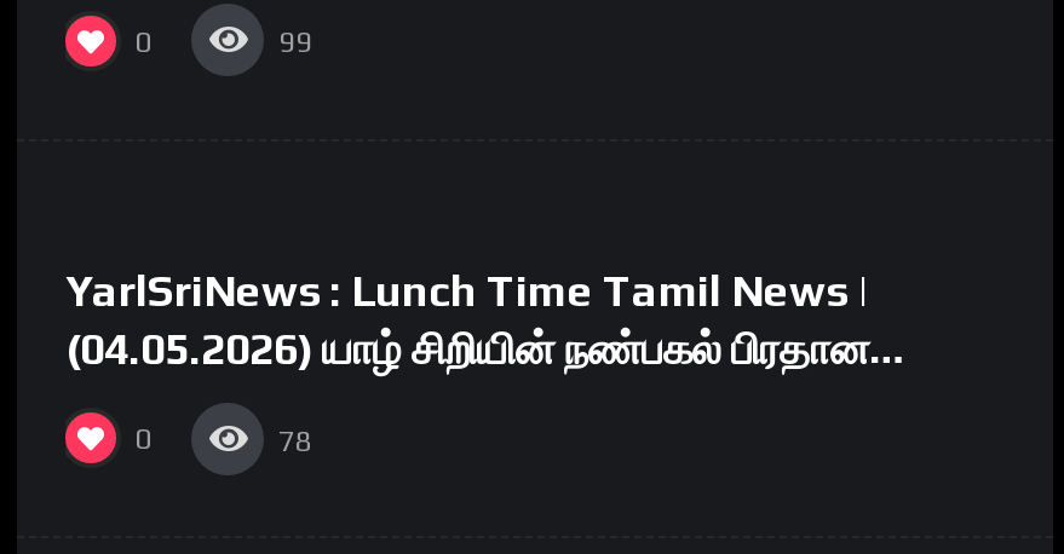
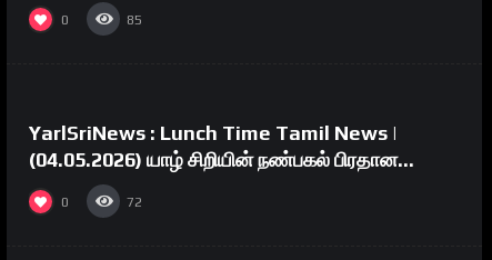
- 99
+ 85

- 78
+ 72
